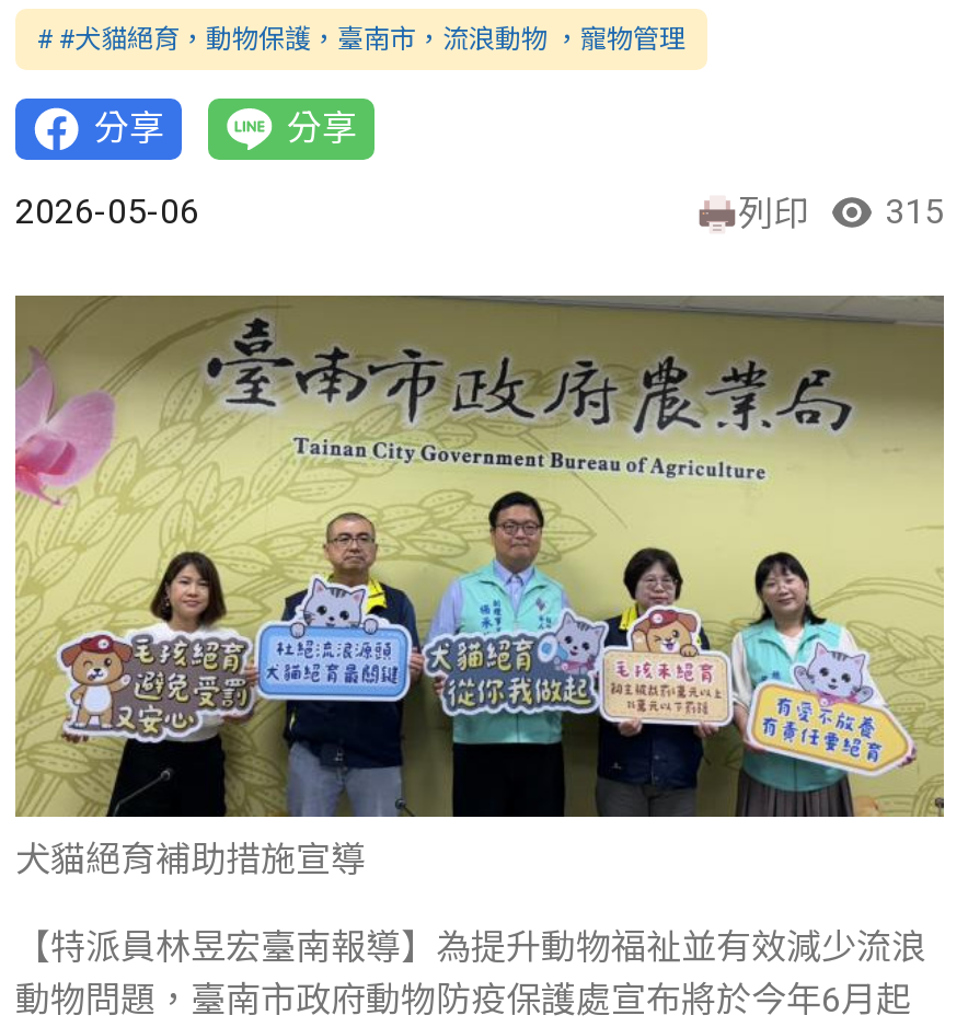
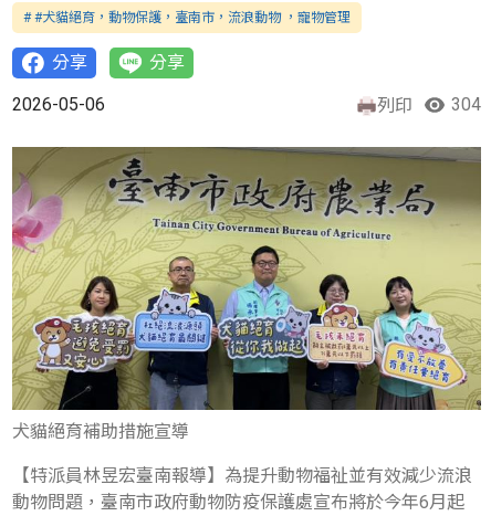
- 列印 315
+ 列印 304
